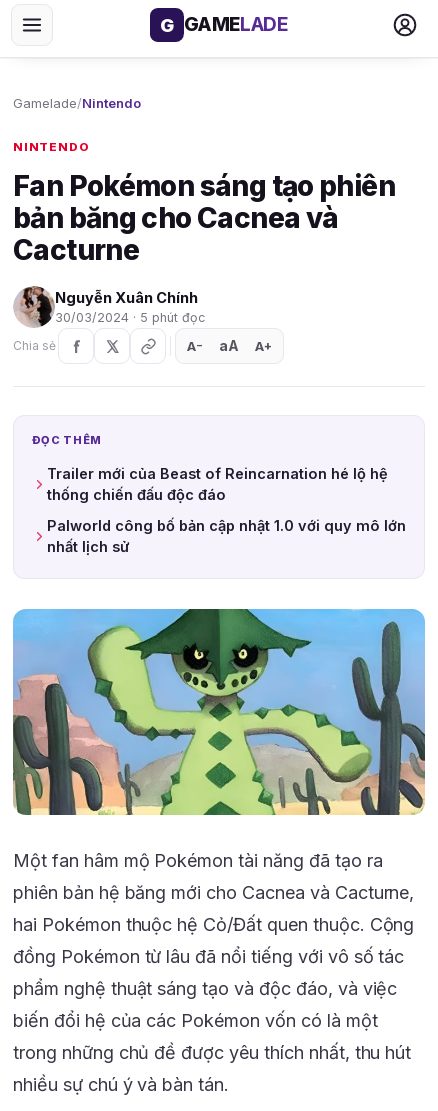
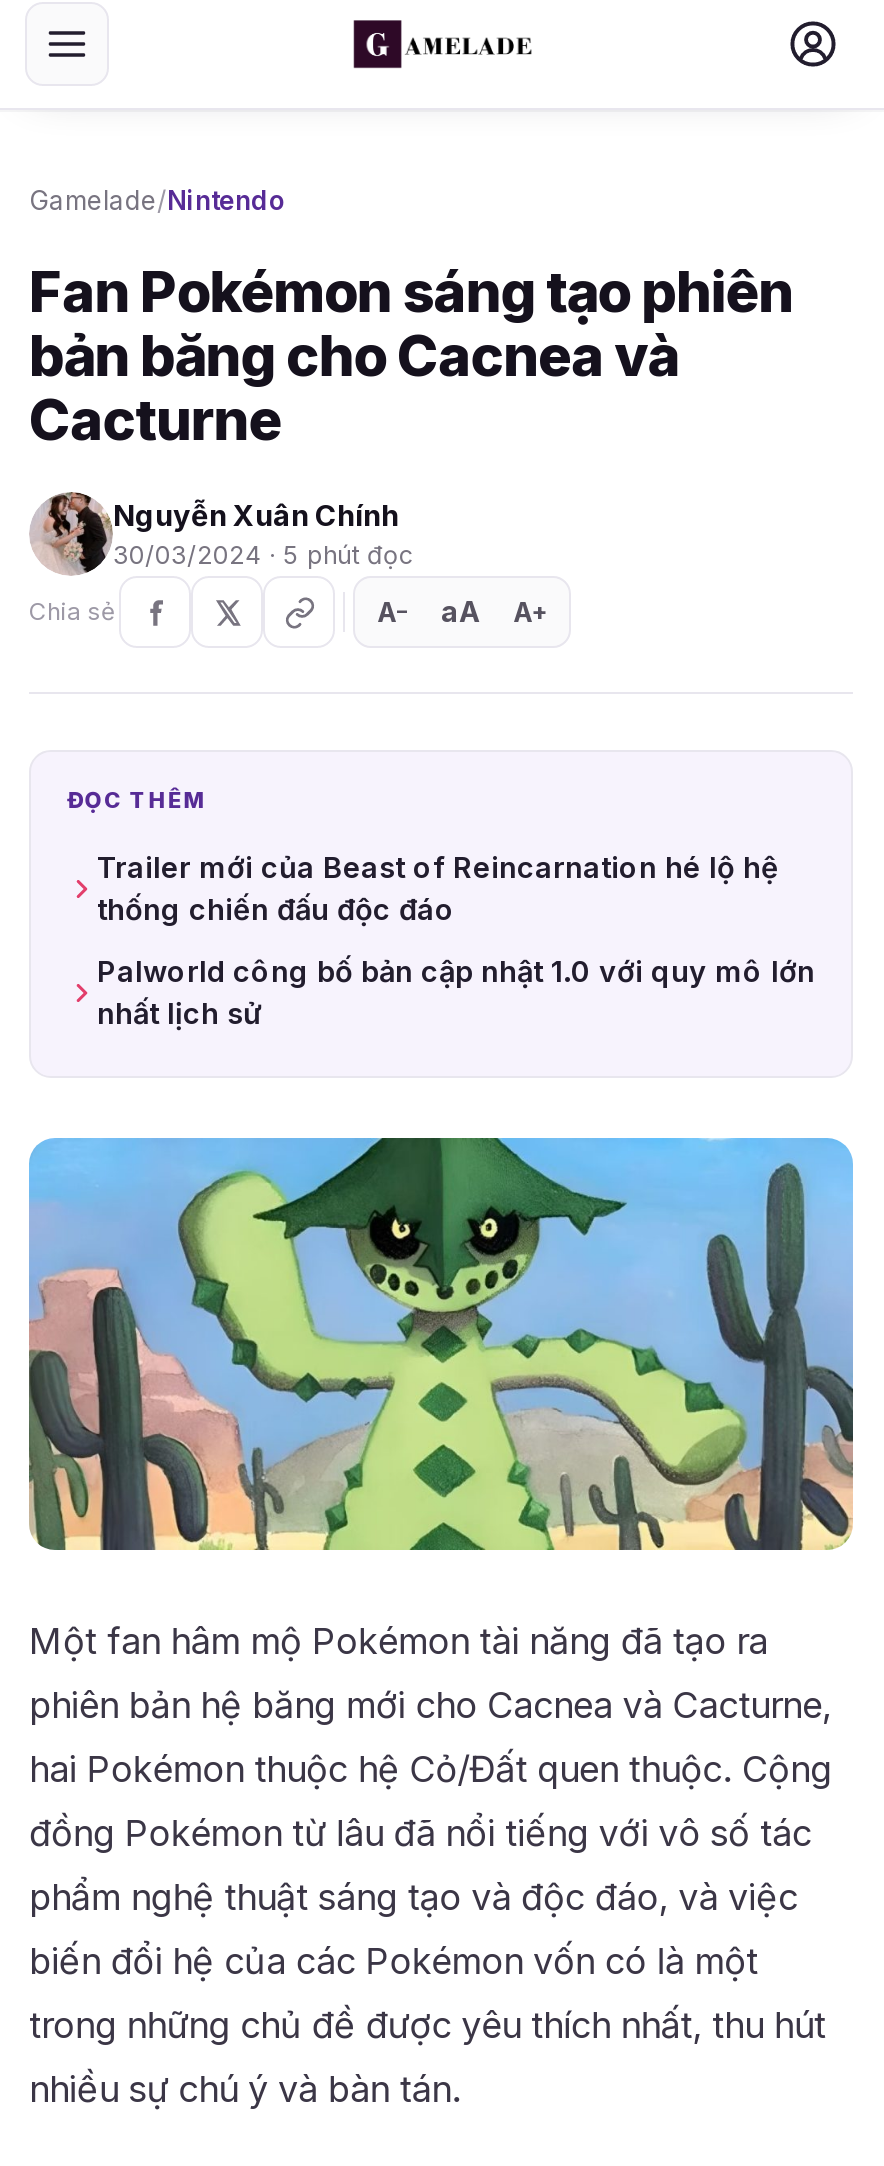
- G GAMELADE

- NINTENDO
